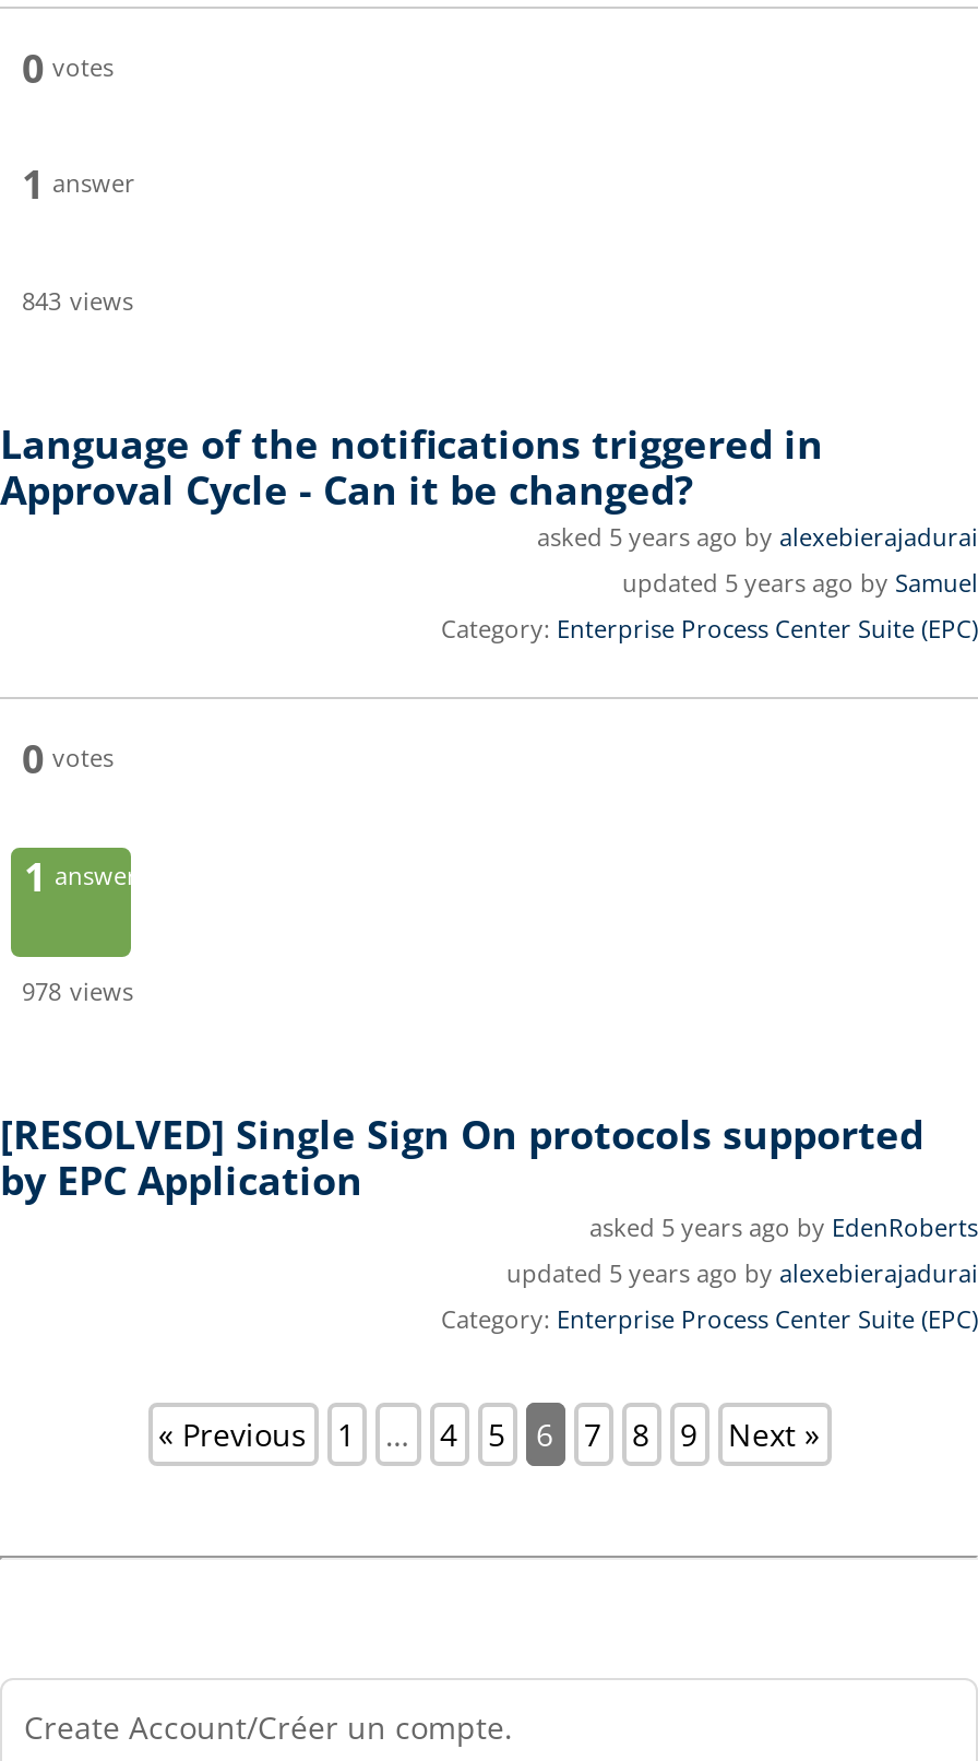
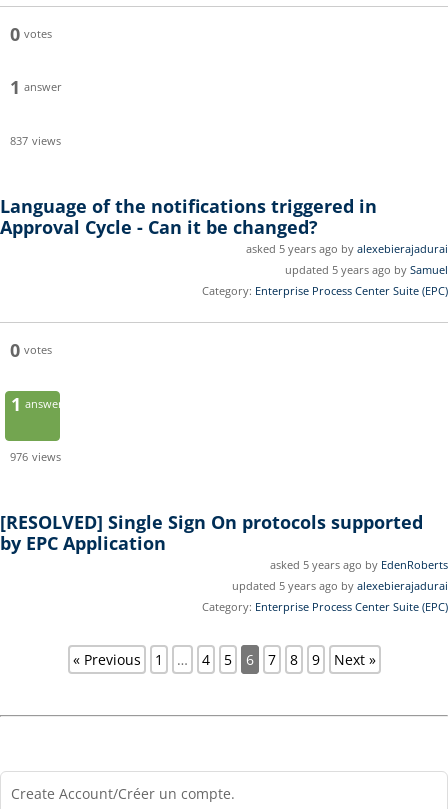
- 843 views
+ 837 views

- 978 views
+ 976 views
